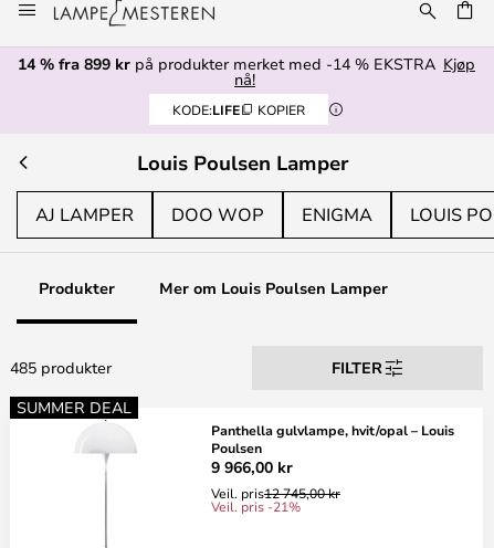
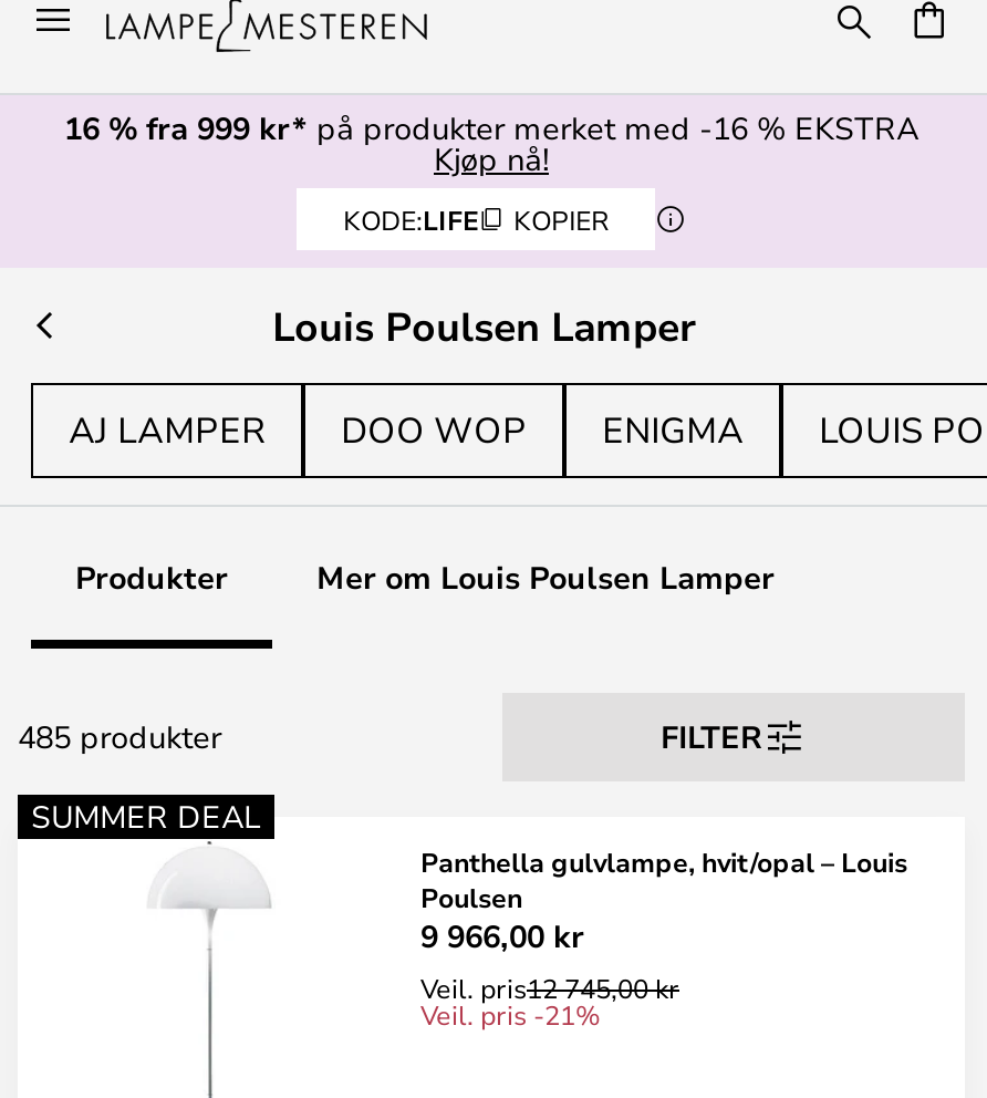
- 14 % fra 899 kr på produkter merket med -14 % EKSTRA Kjøp
- nå!
+ 16 % fra 999 kr* på produkter merket med -16 % EKSTRA
+ Kjøp nå!
